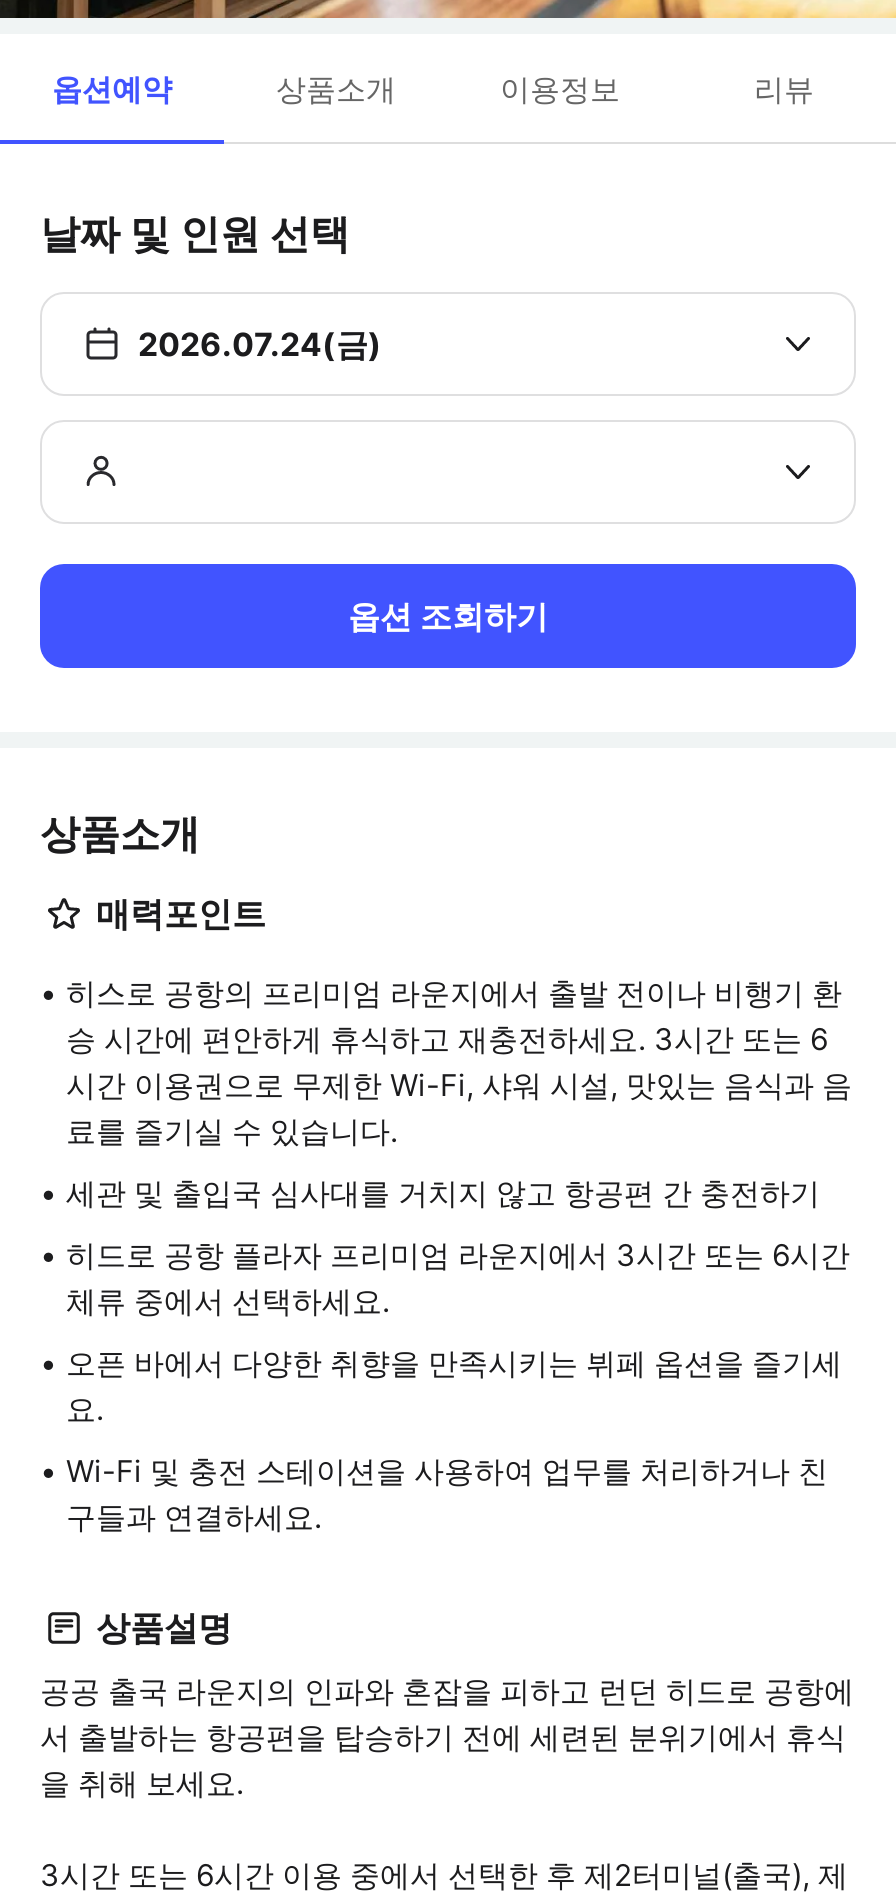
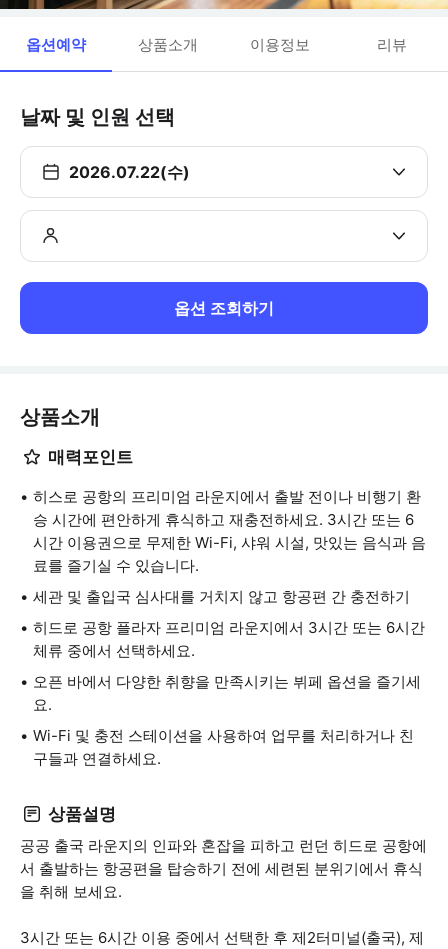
- 2026.07.24(금)
+ 2026.07.22(수)
